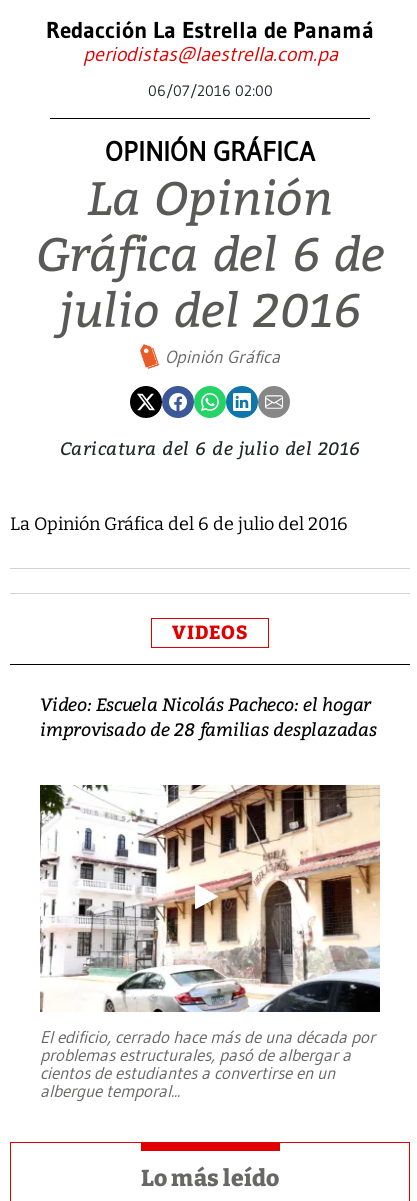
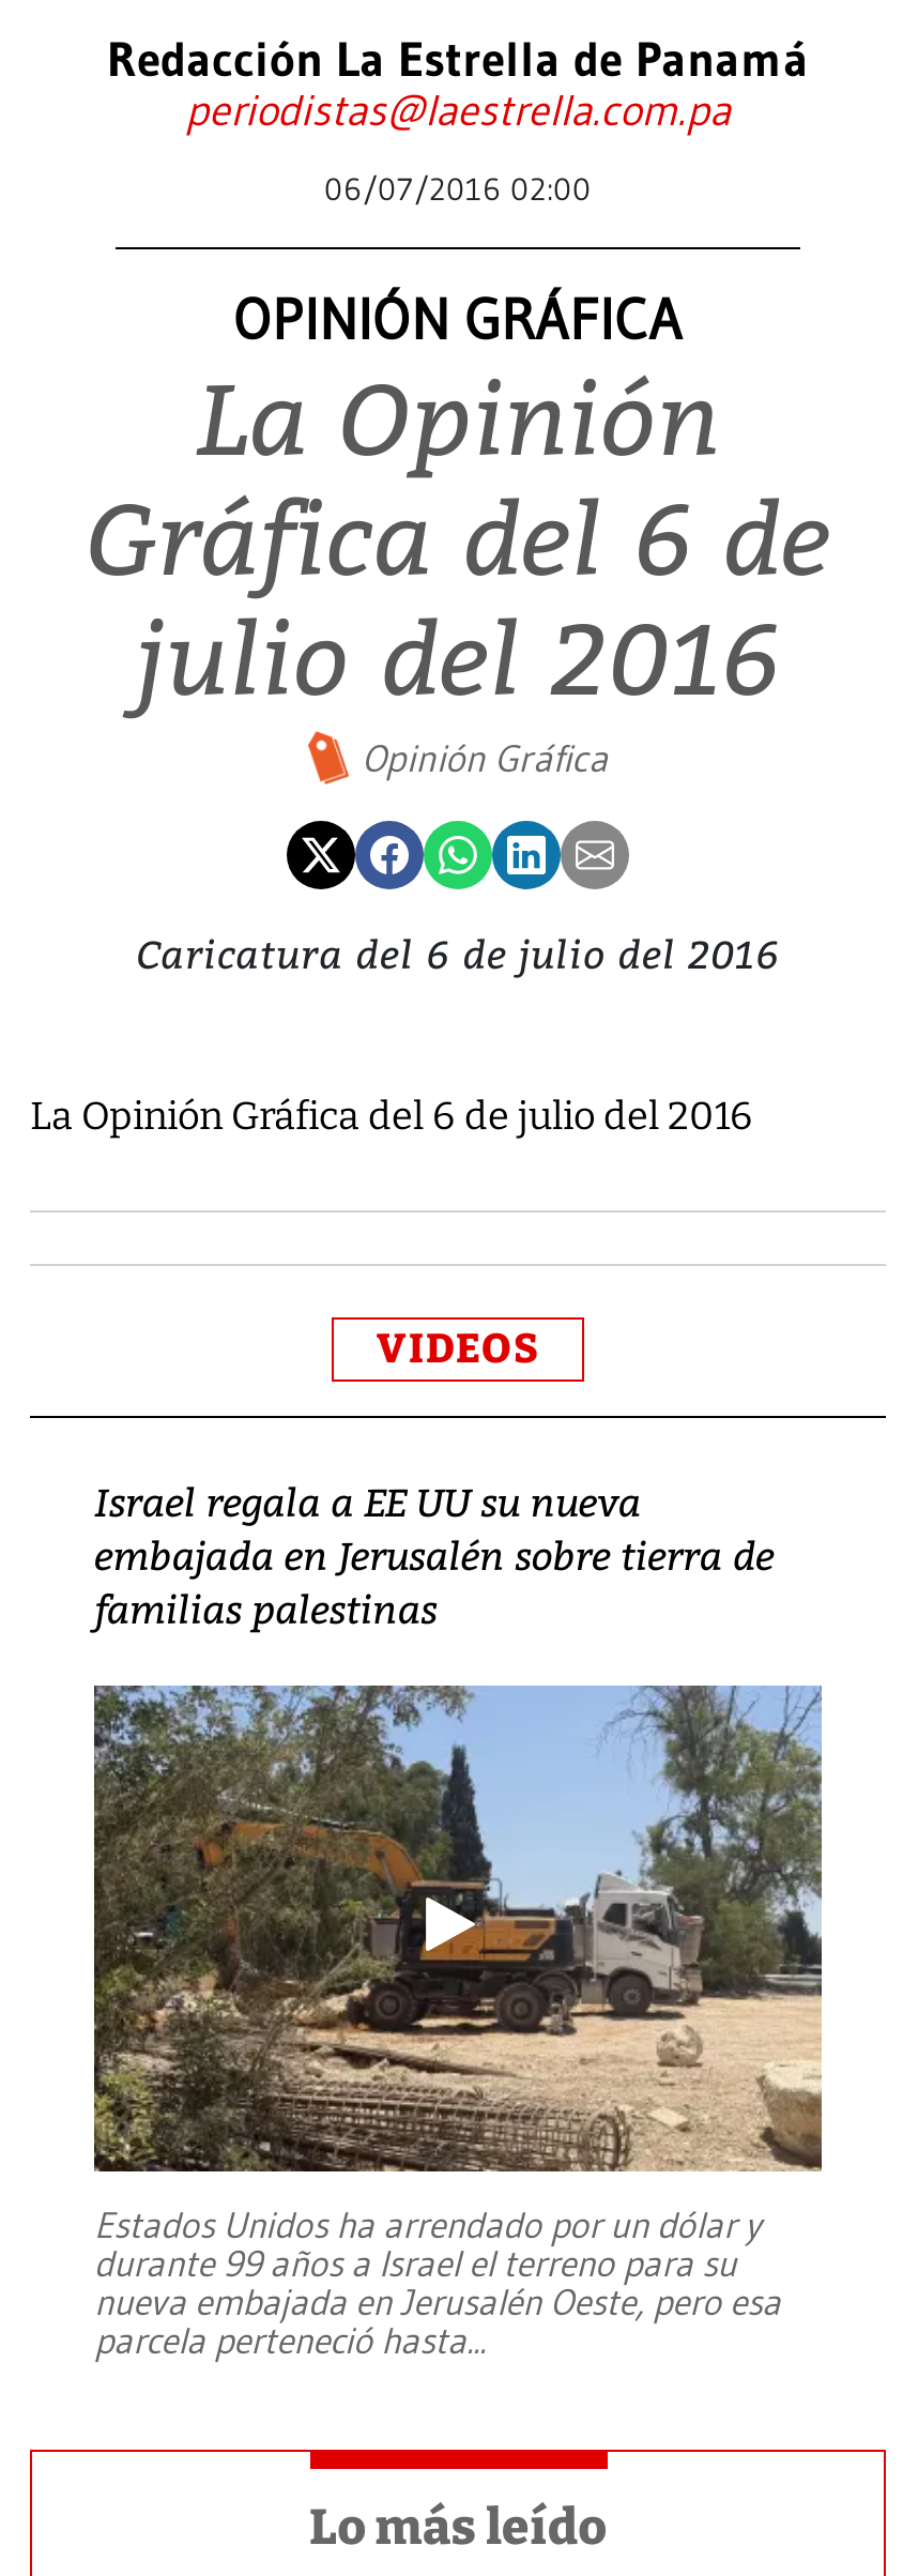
- Video: Escuela Nicolás Pacheco: el hogar
- improvisado de 28 familias desplazadas
+ Israel regala a EE UU su nueva
+ embajada en Jerusalén sobre tierra de
+ familias palestinas

- [image]
- El edificio, cerrado hace más de una década por
- problemas estructurales, pasó de albergar a
- cientos de estudiantes a convertirse en un
- albergue temporal...
+ [image]
+ Estados Unidos ha arrendado por un dólar y
+ durante 99 años a Israel el terreno para su
+ nueva embajada en Jerusalén Oeste, pero esa
+ parcela perteneció hasta...
